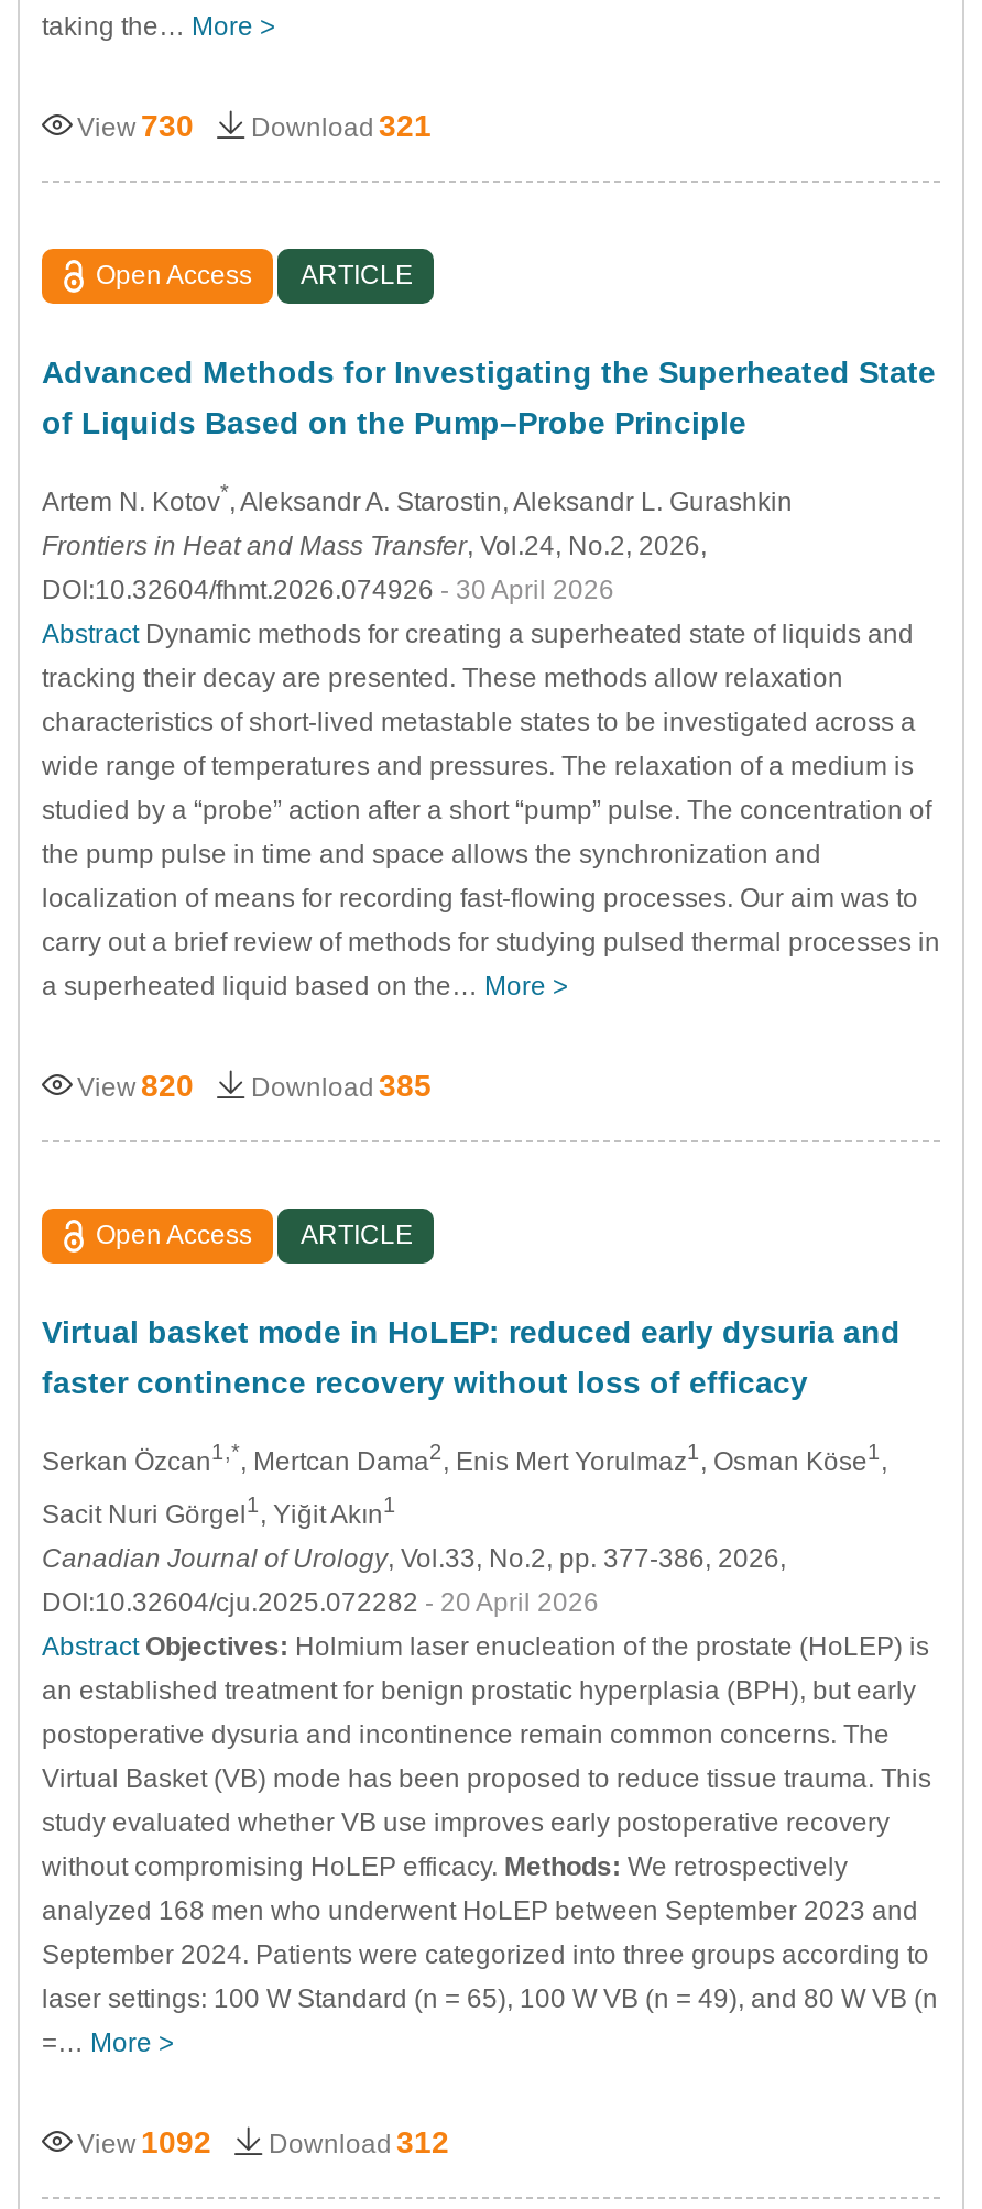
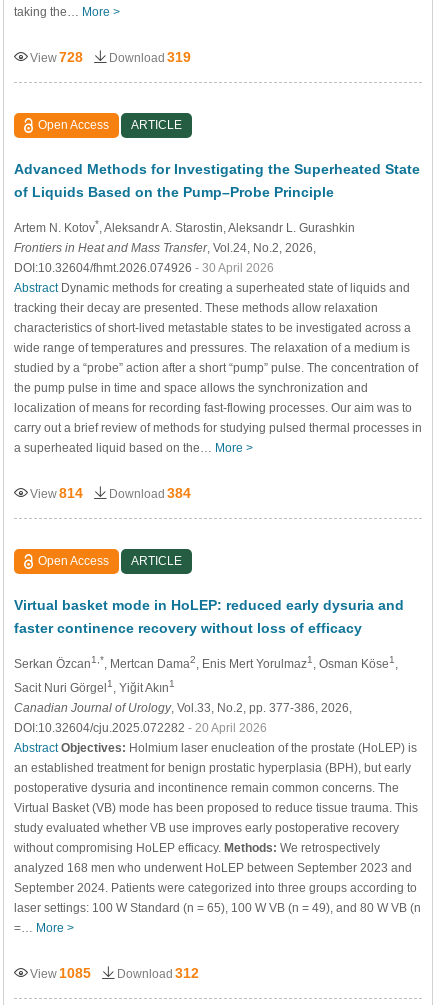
- View 730
+ View 728

- Download 321
+ Download 319

- View 820
+ View 814

- Download 385
+ Download 384

- View 1092 Download 312
+ View 1085 Download 312
